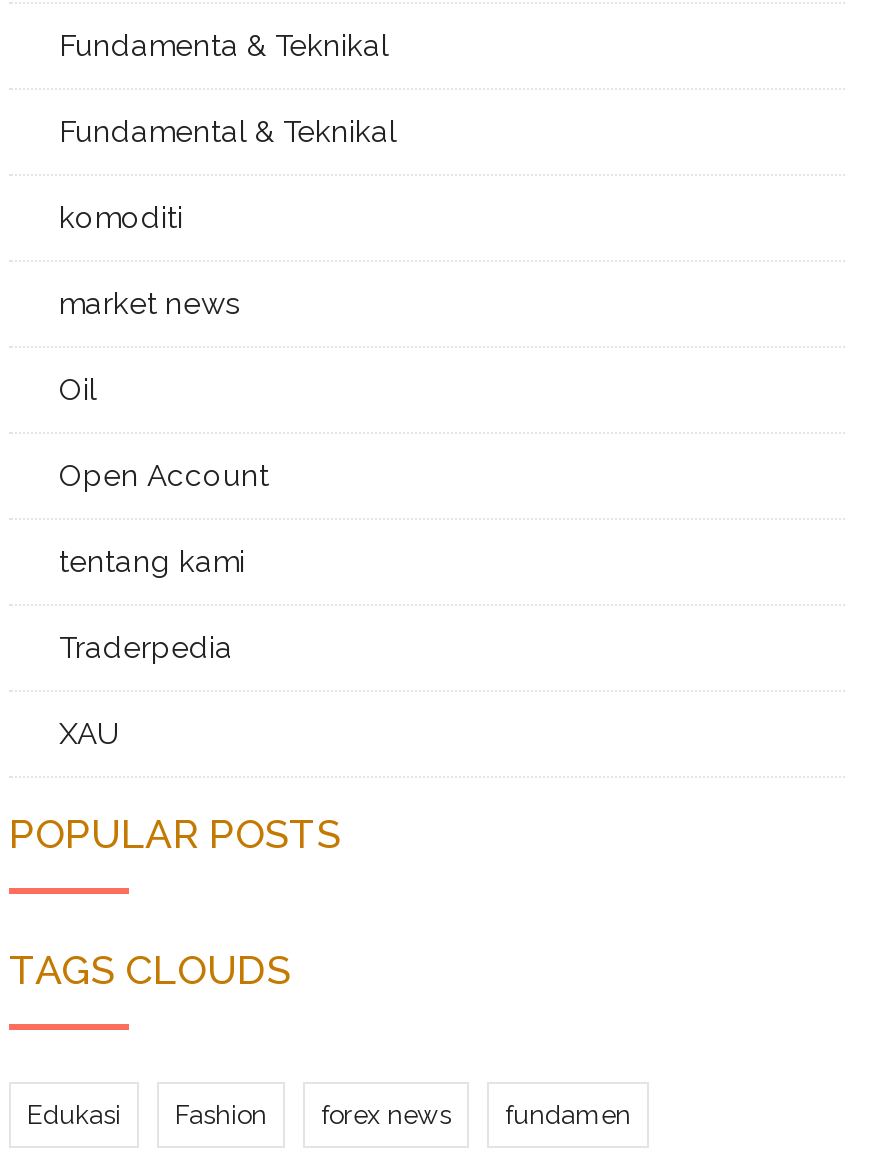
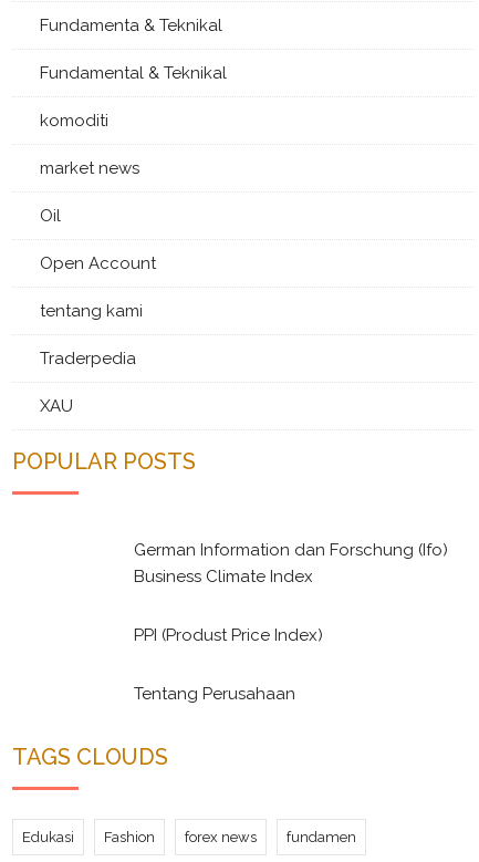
+ German Information dan Forschung (Ifo)
+ Business Climate Index
+ PPI (Produst Price Index)
+ Tentang Perusahaan
